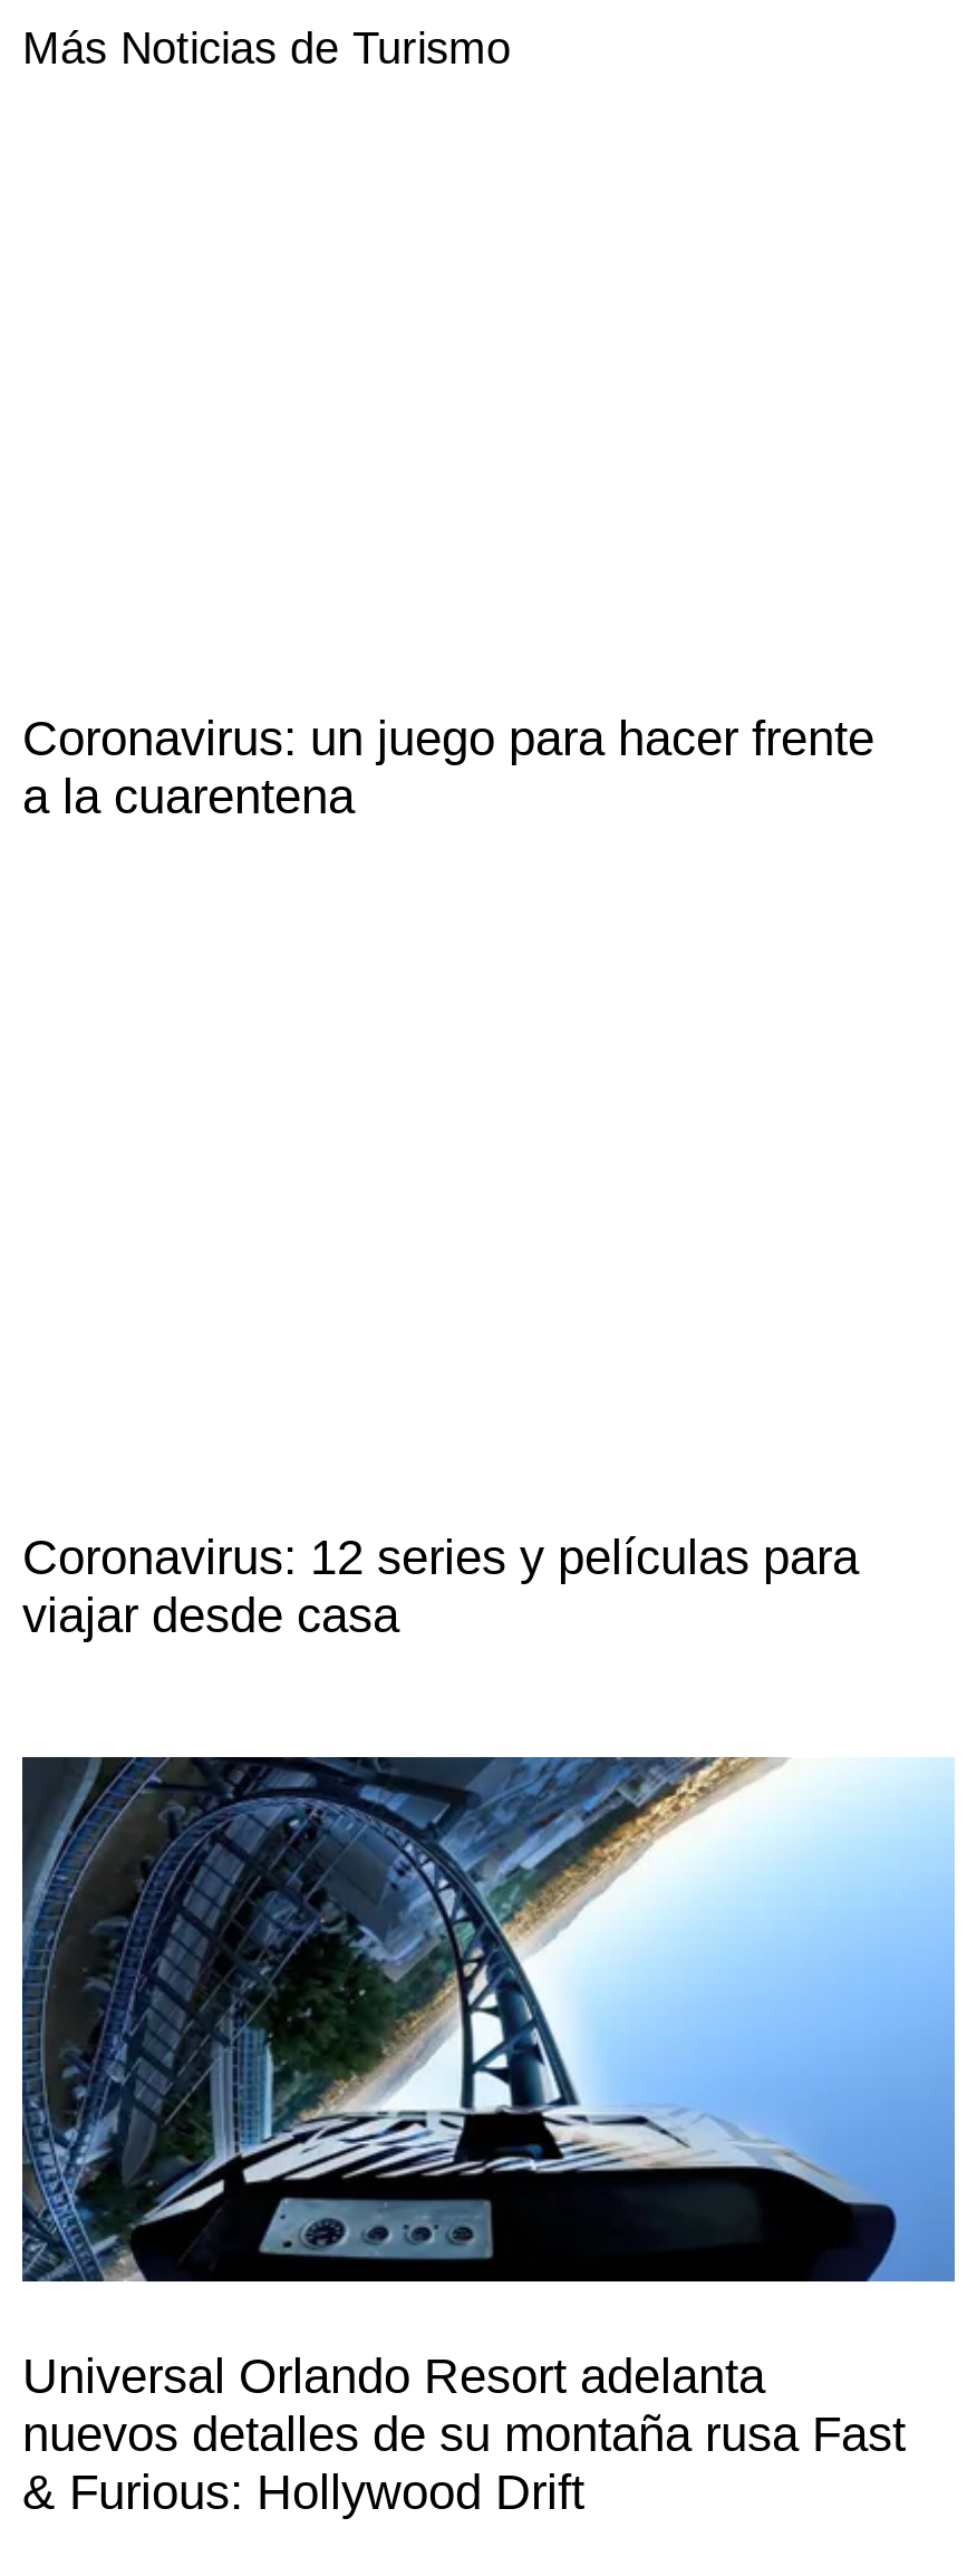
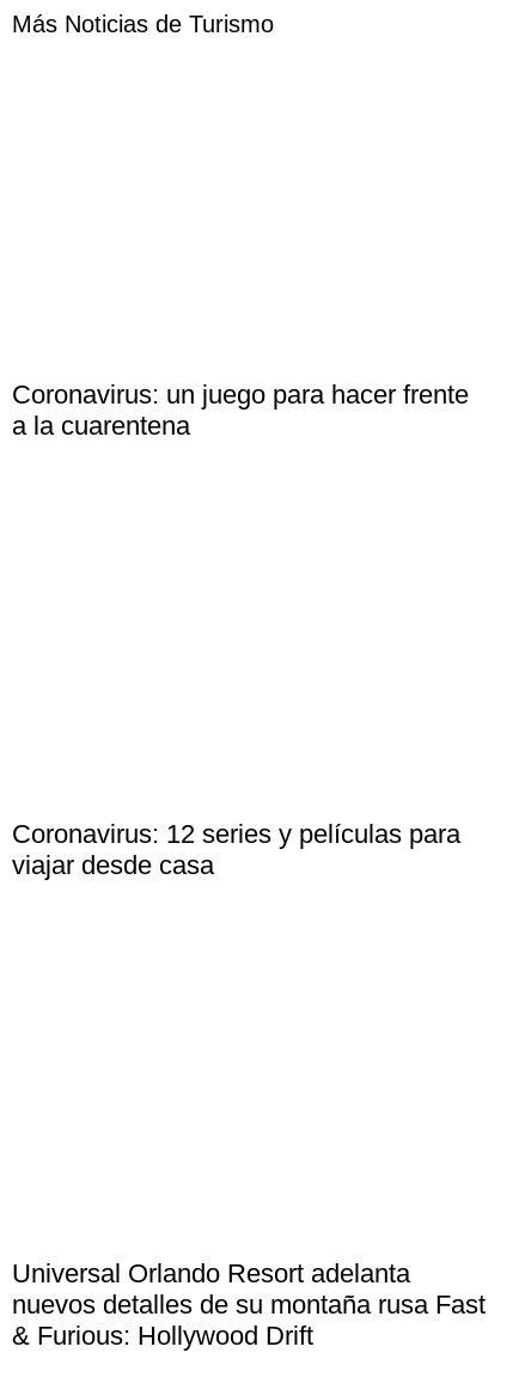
- [image]
